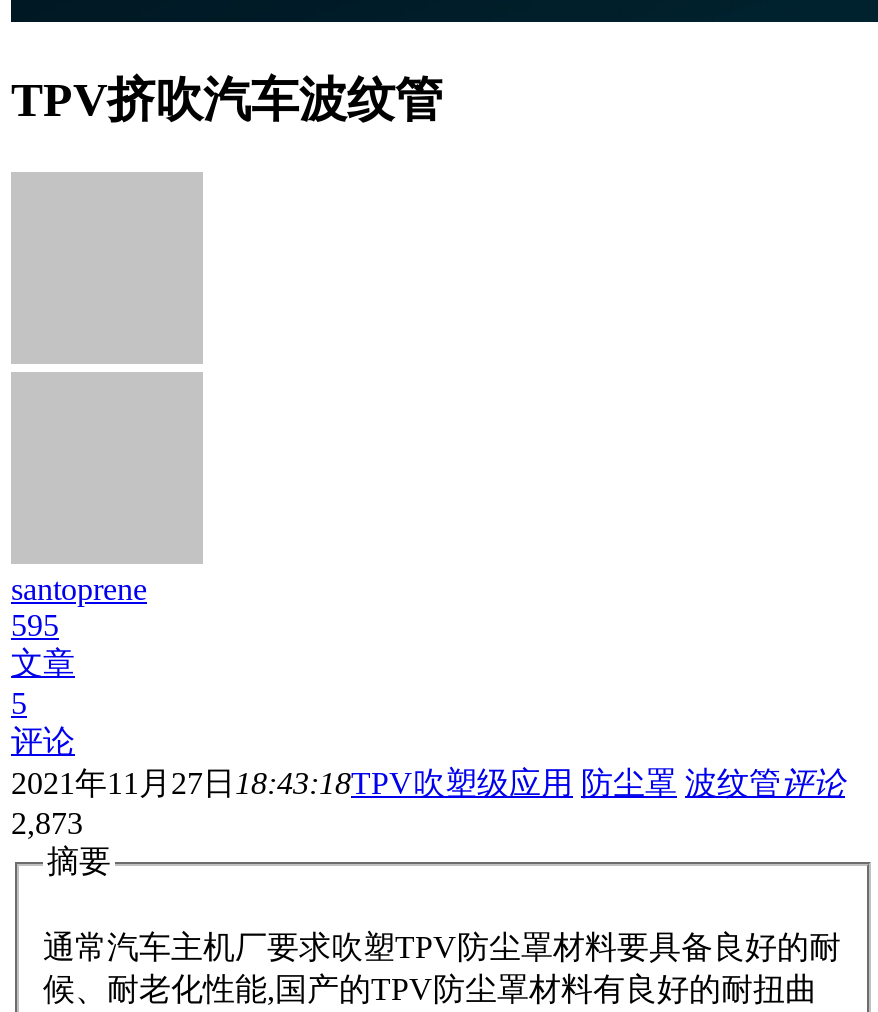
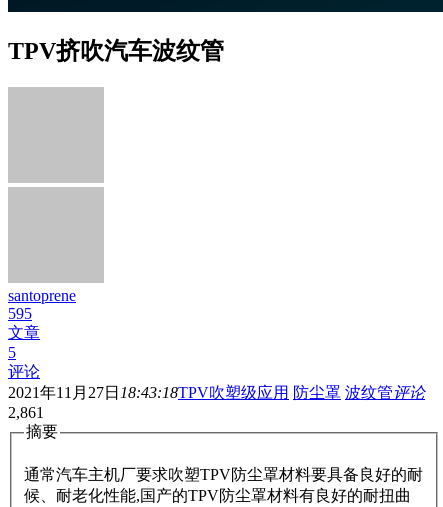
- 2,873
+ 2,861
